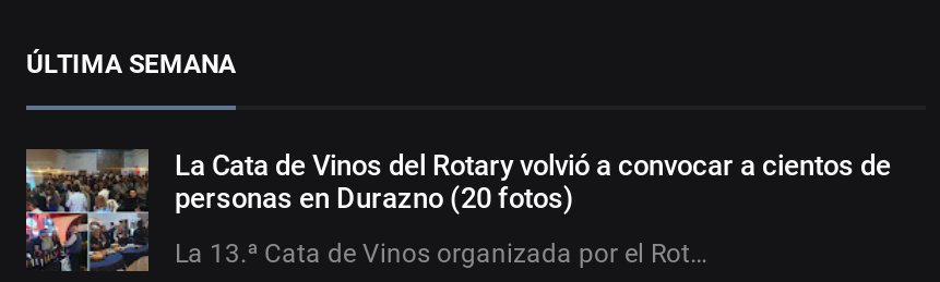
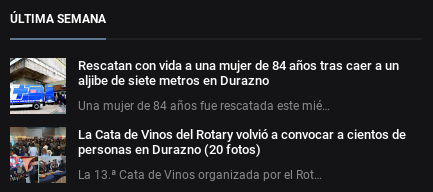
+ [image]
+ Rescatan con vida a una mujer de 84 años tras caer a un
+ aljibe de siete metros en Durazno
+ Una mujer de 84 años fue rescatada este mié…
